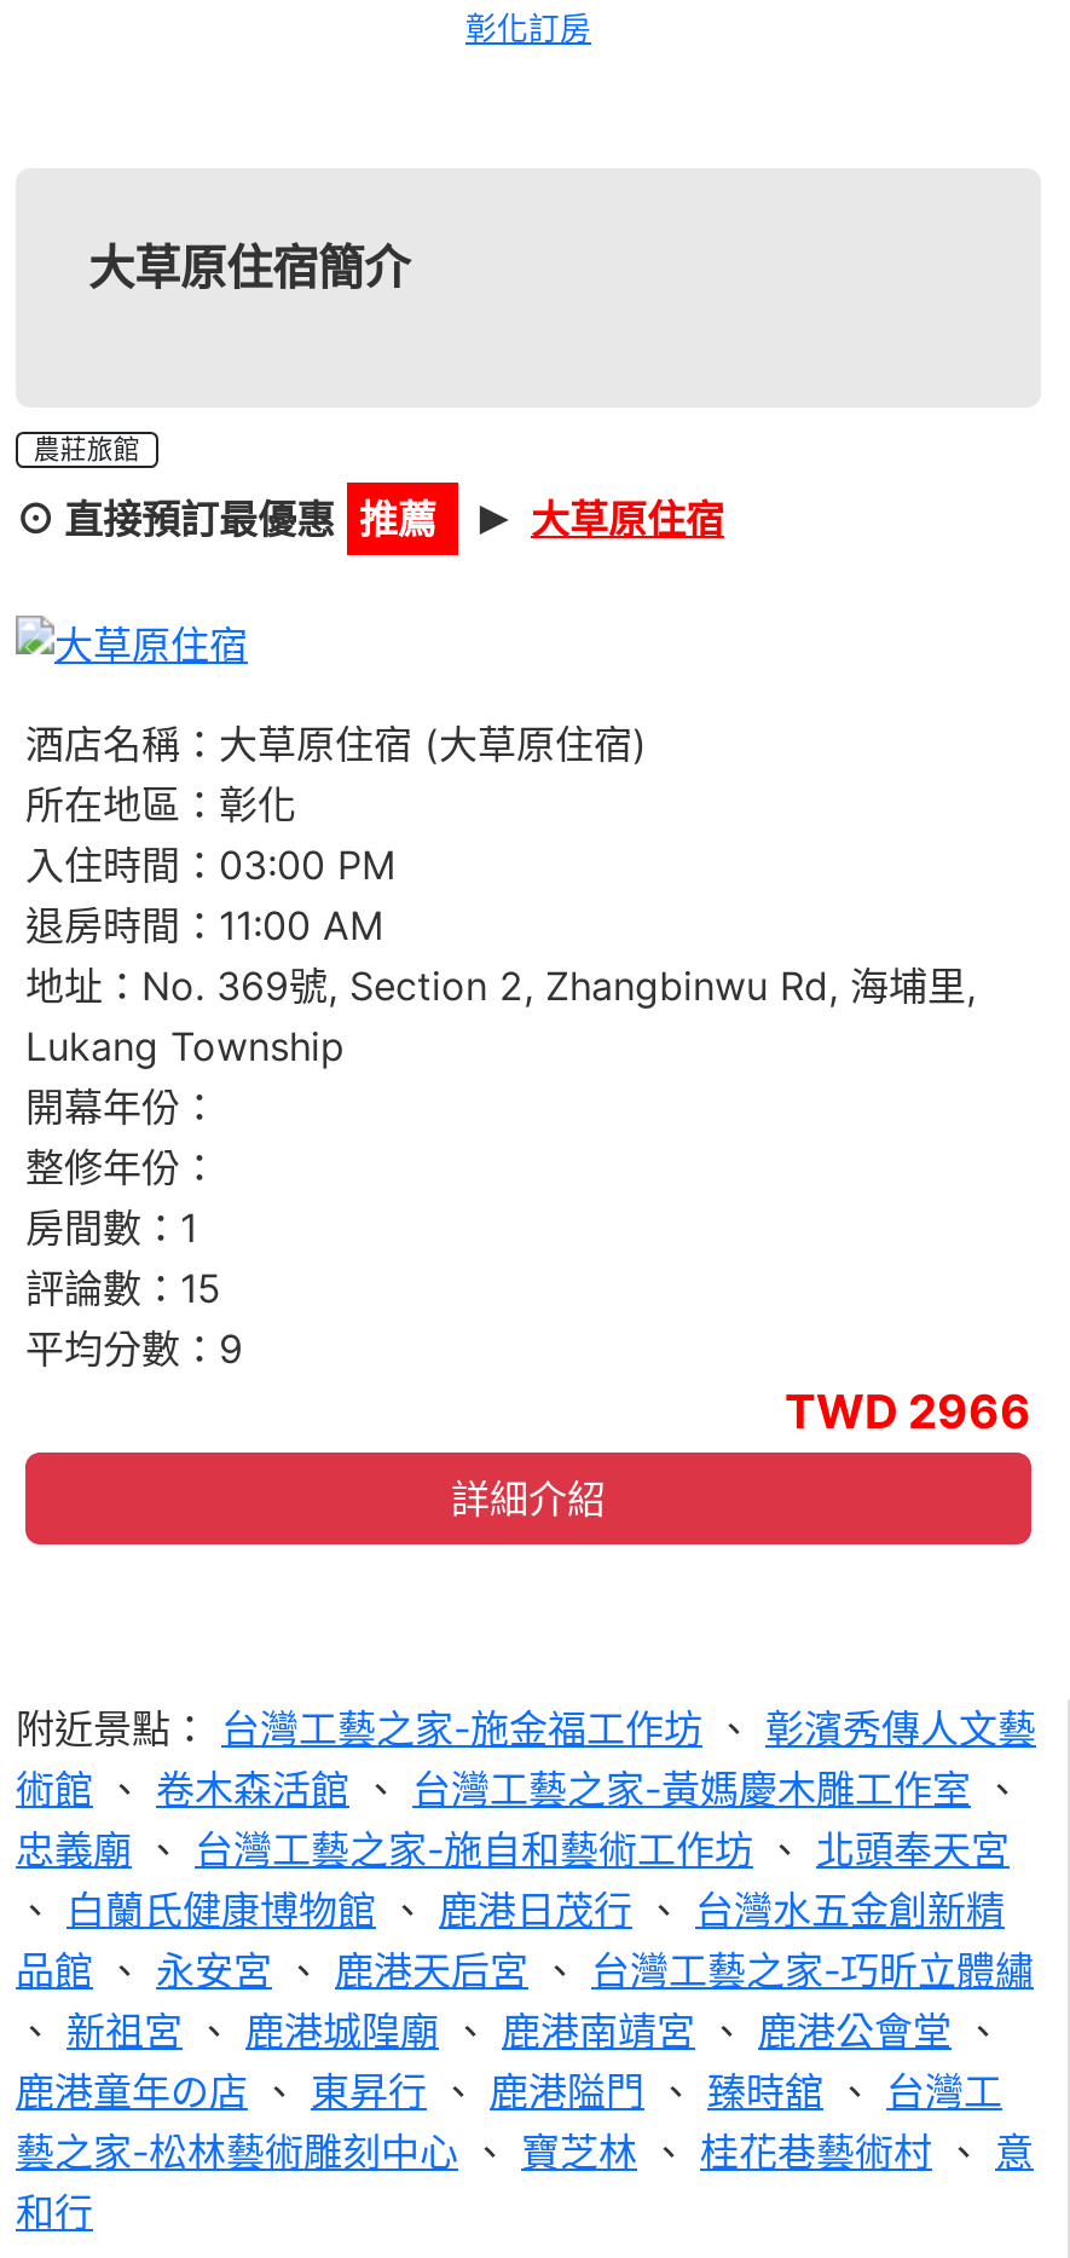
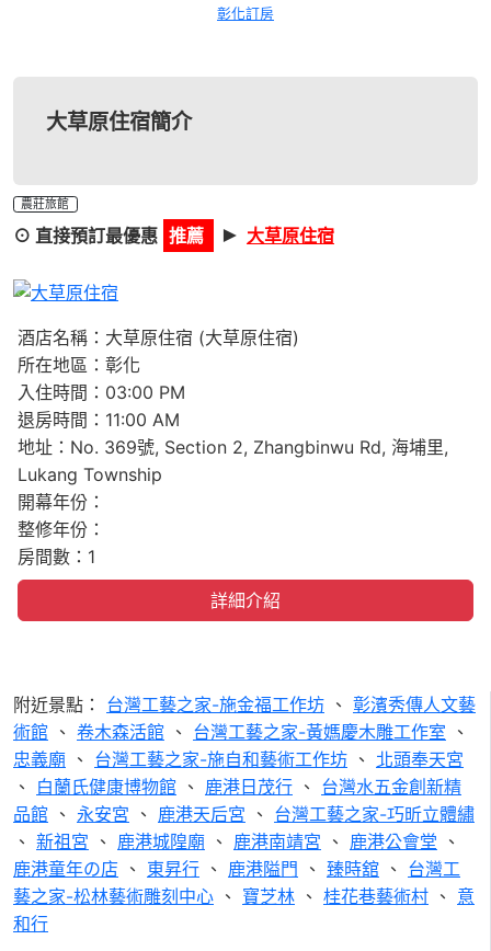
- 評論數：15
- 平均分數：9
- TWD 2966
